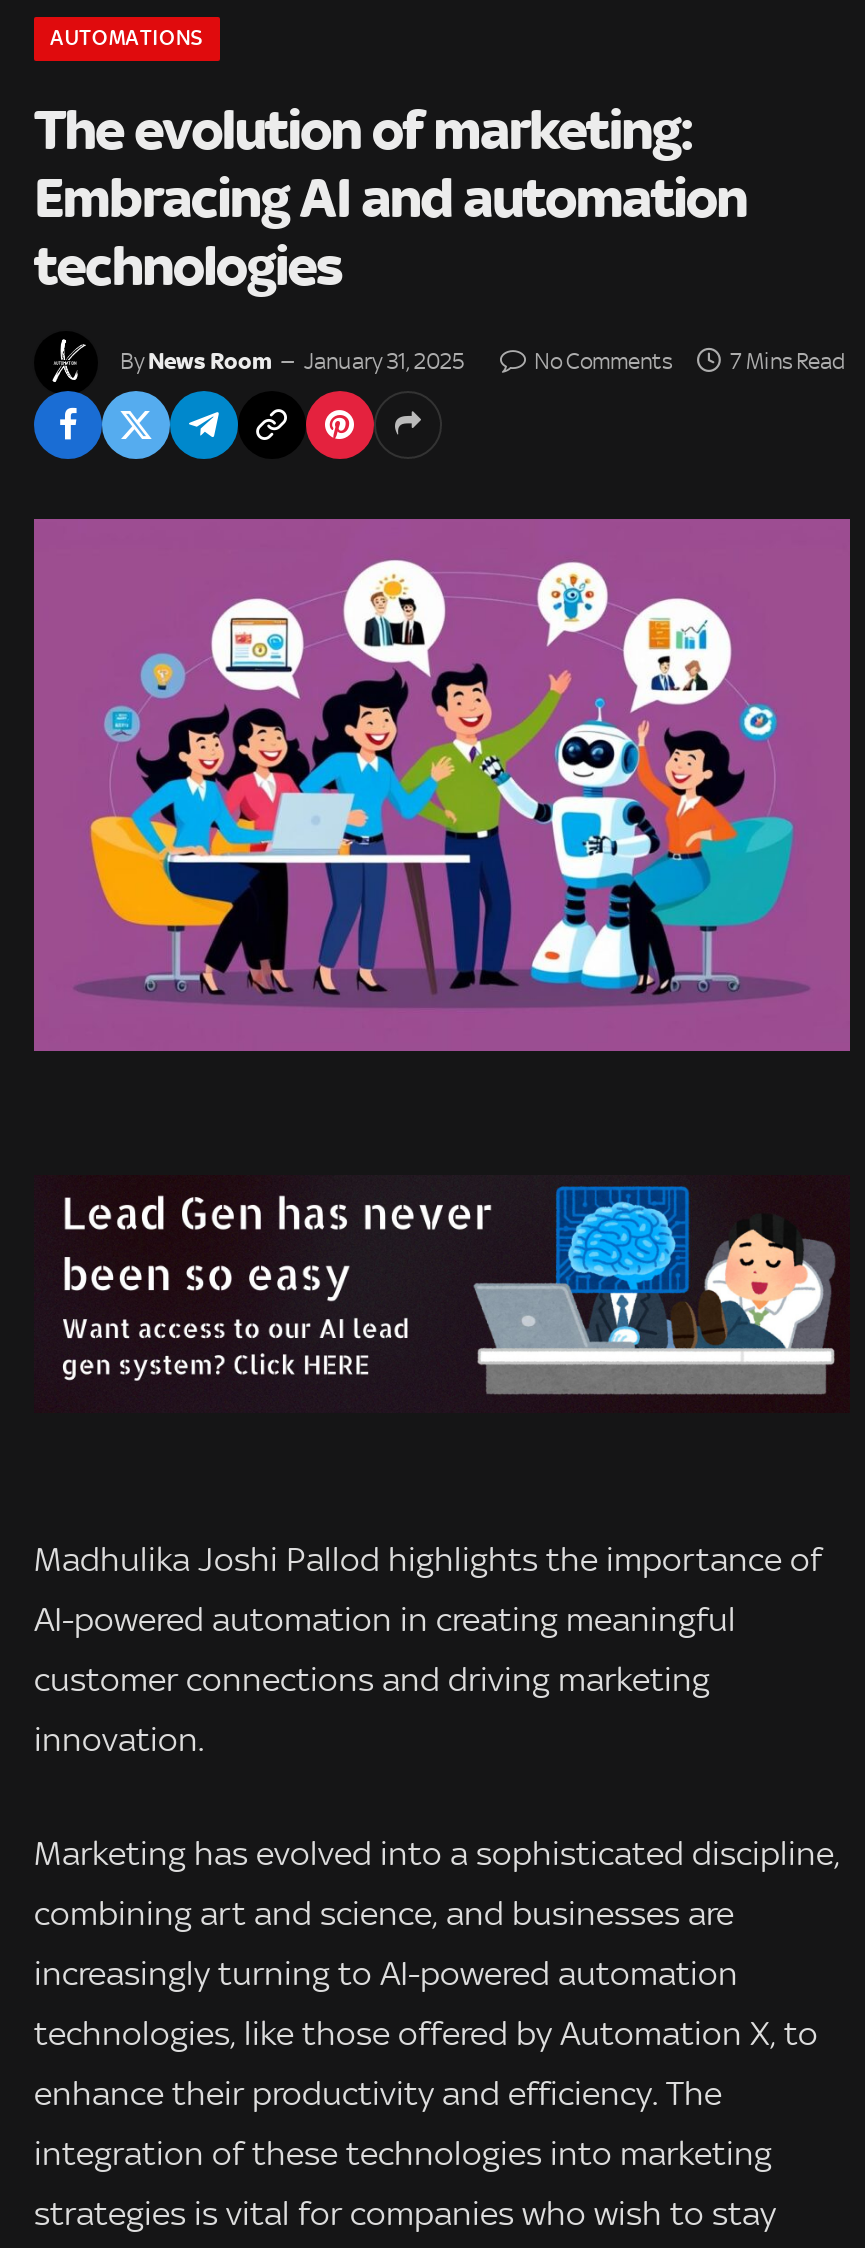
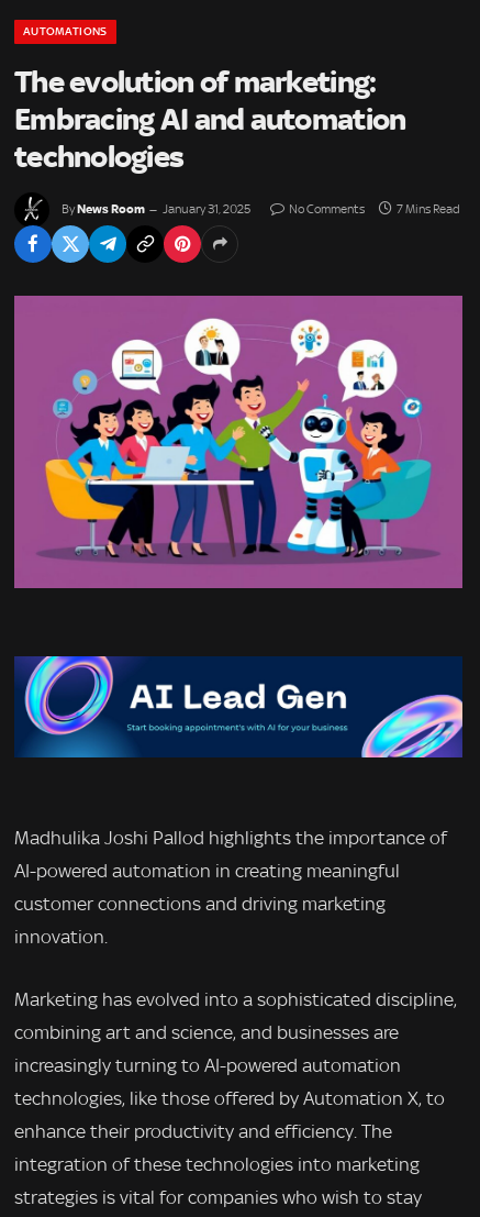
- [image]
+ [image]
